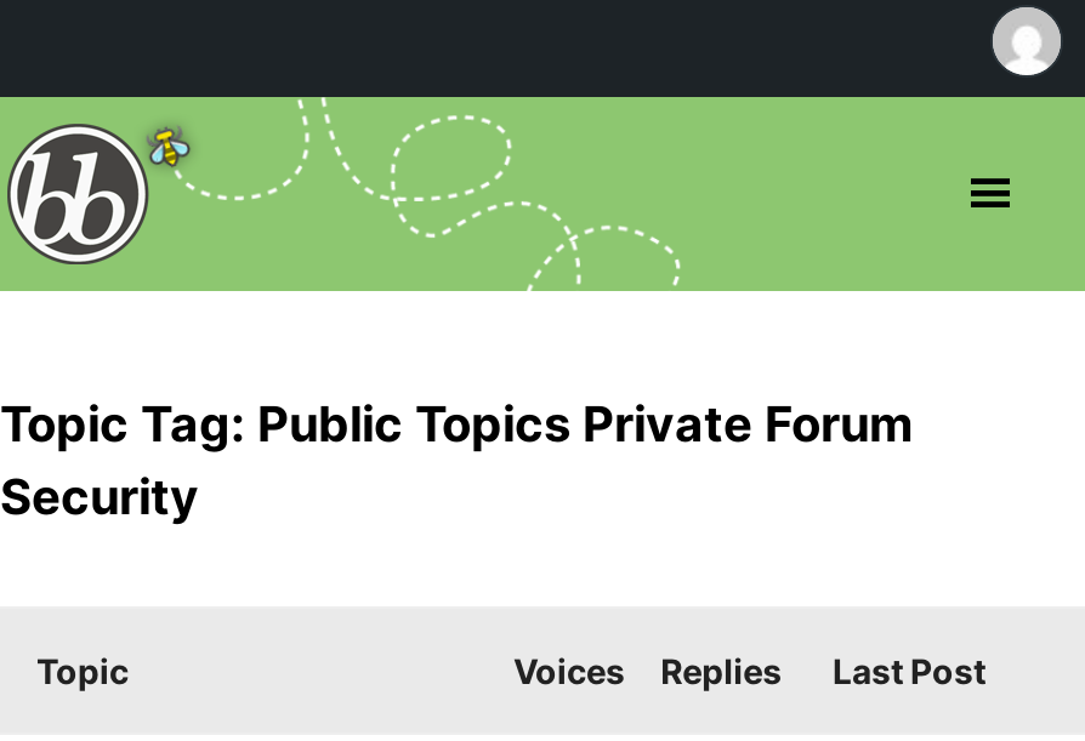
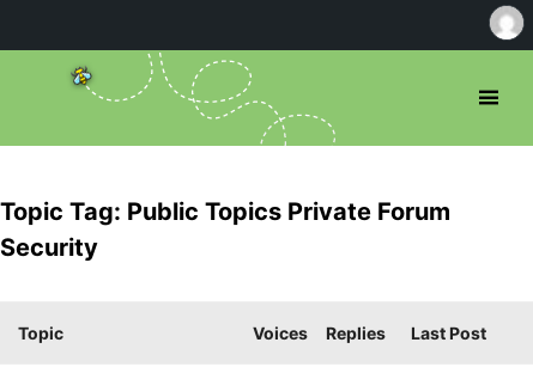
- [image]
